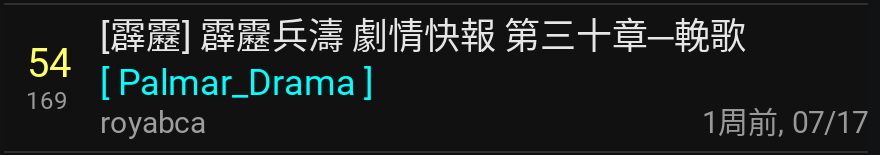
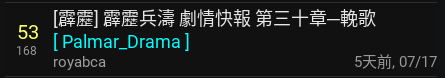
- 54
+ 53

- 169
+ 168

- 1周前, 07/17
+ 5天前, 07/17
